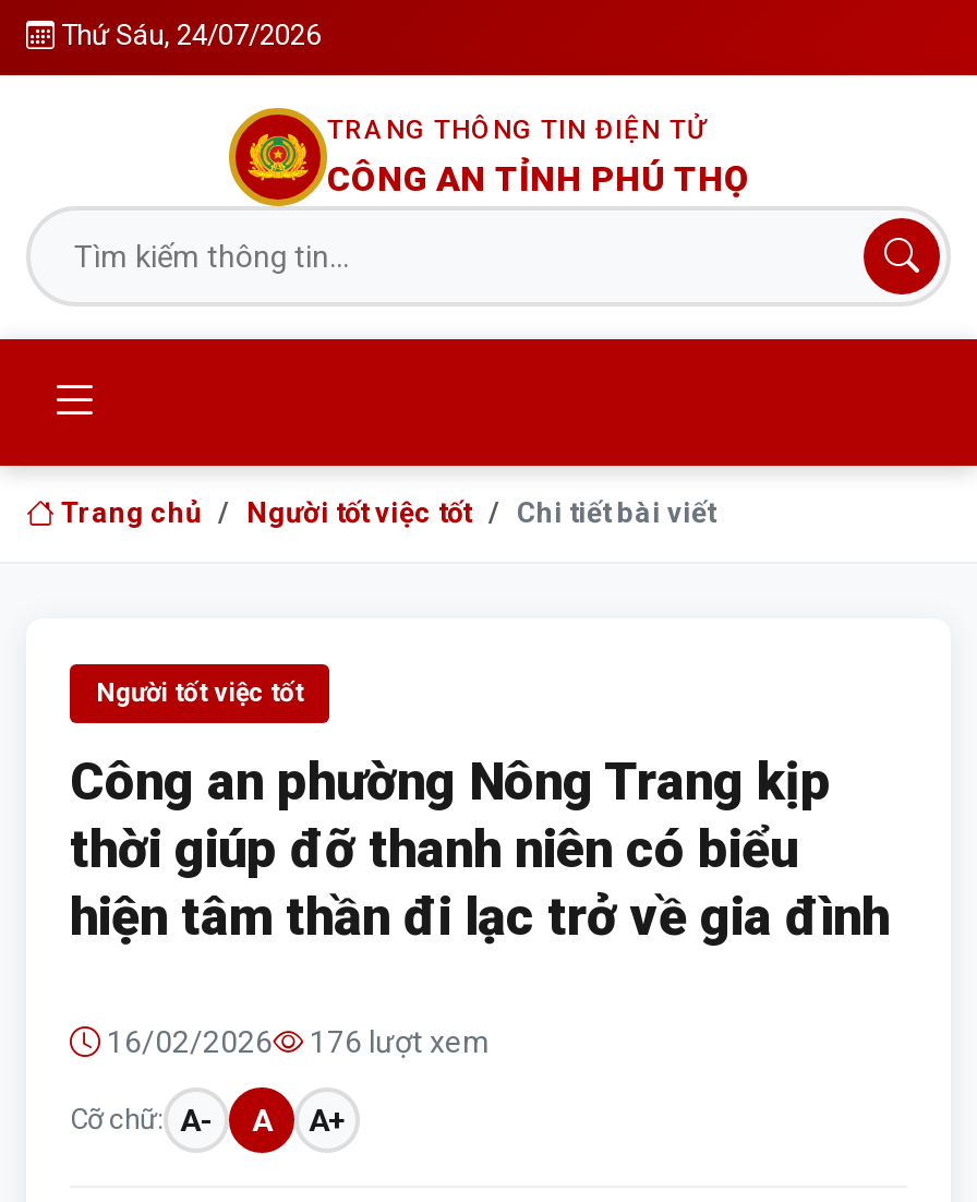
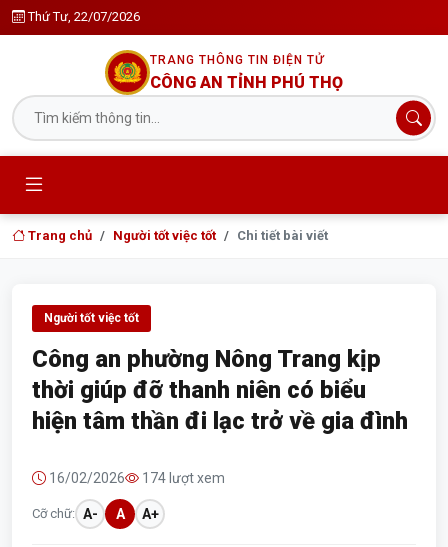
- Thứ Sáu, 24/07/2026
+ Thứ Tư, 22/07/2026

- 16/02/2026 176 lượt xem
+ 16/02/2026 174 lượt xem
